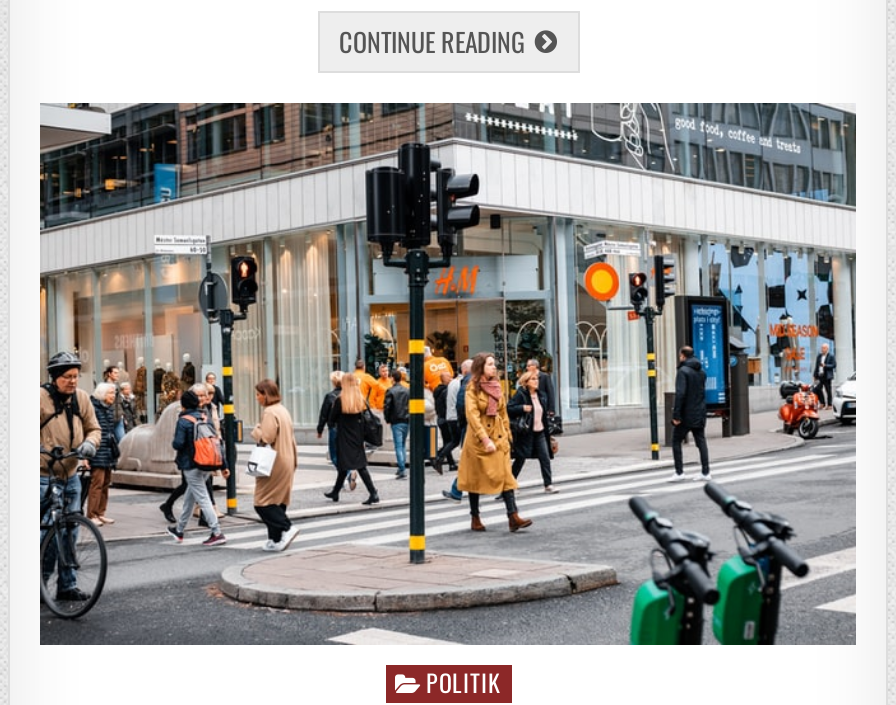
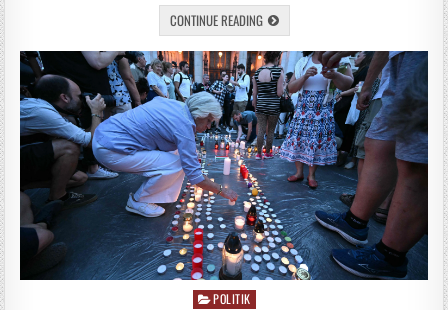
- [image]
+ [image]
